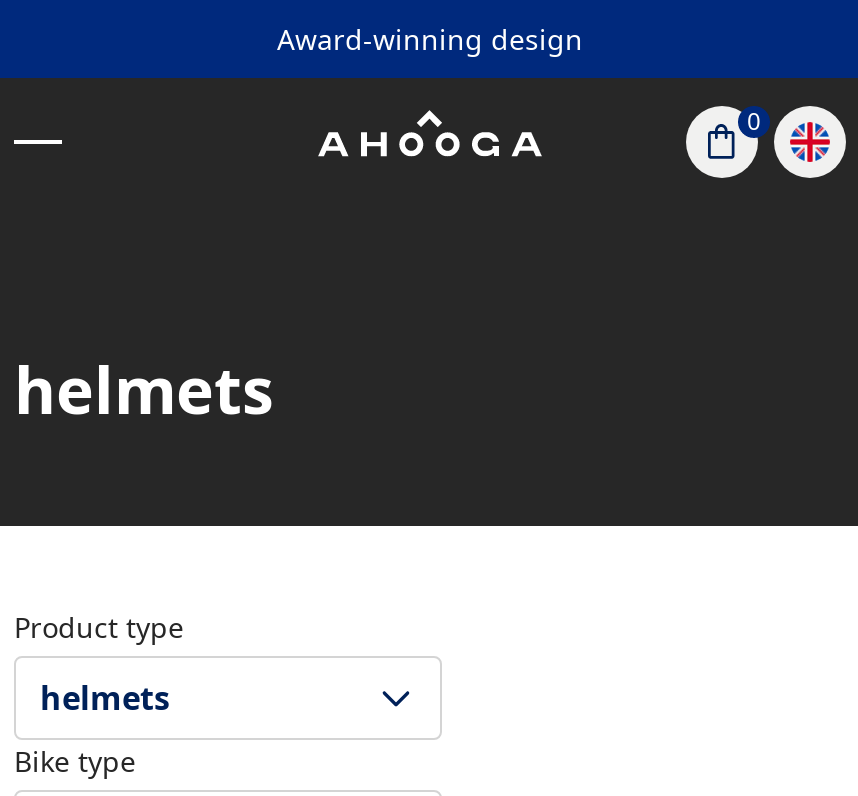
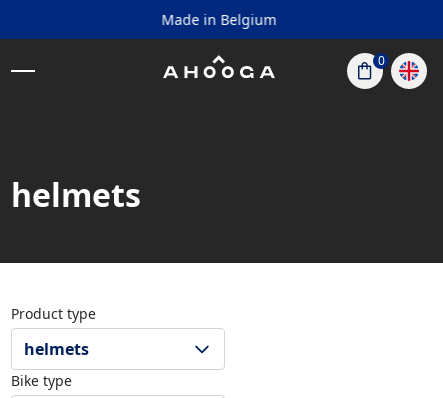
- Award-winning design
+ Made in Belgium
